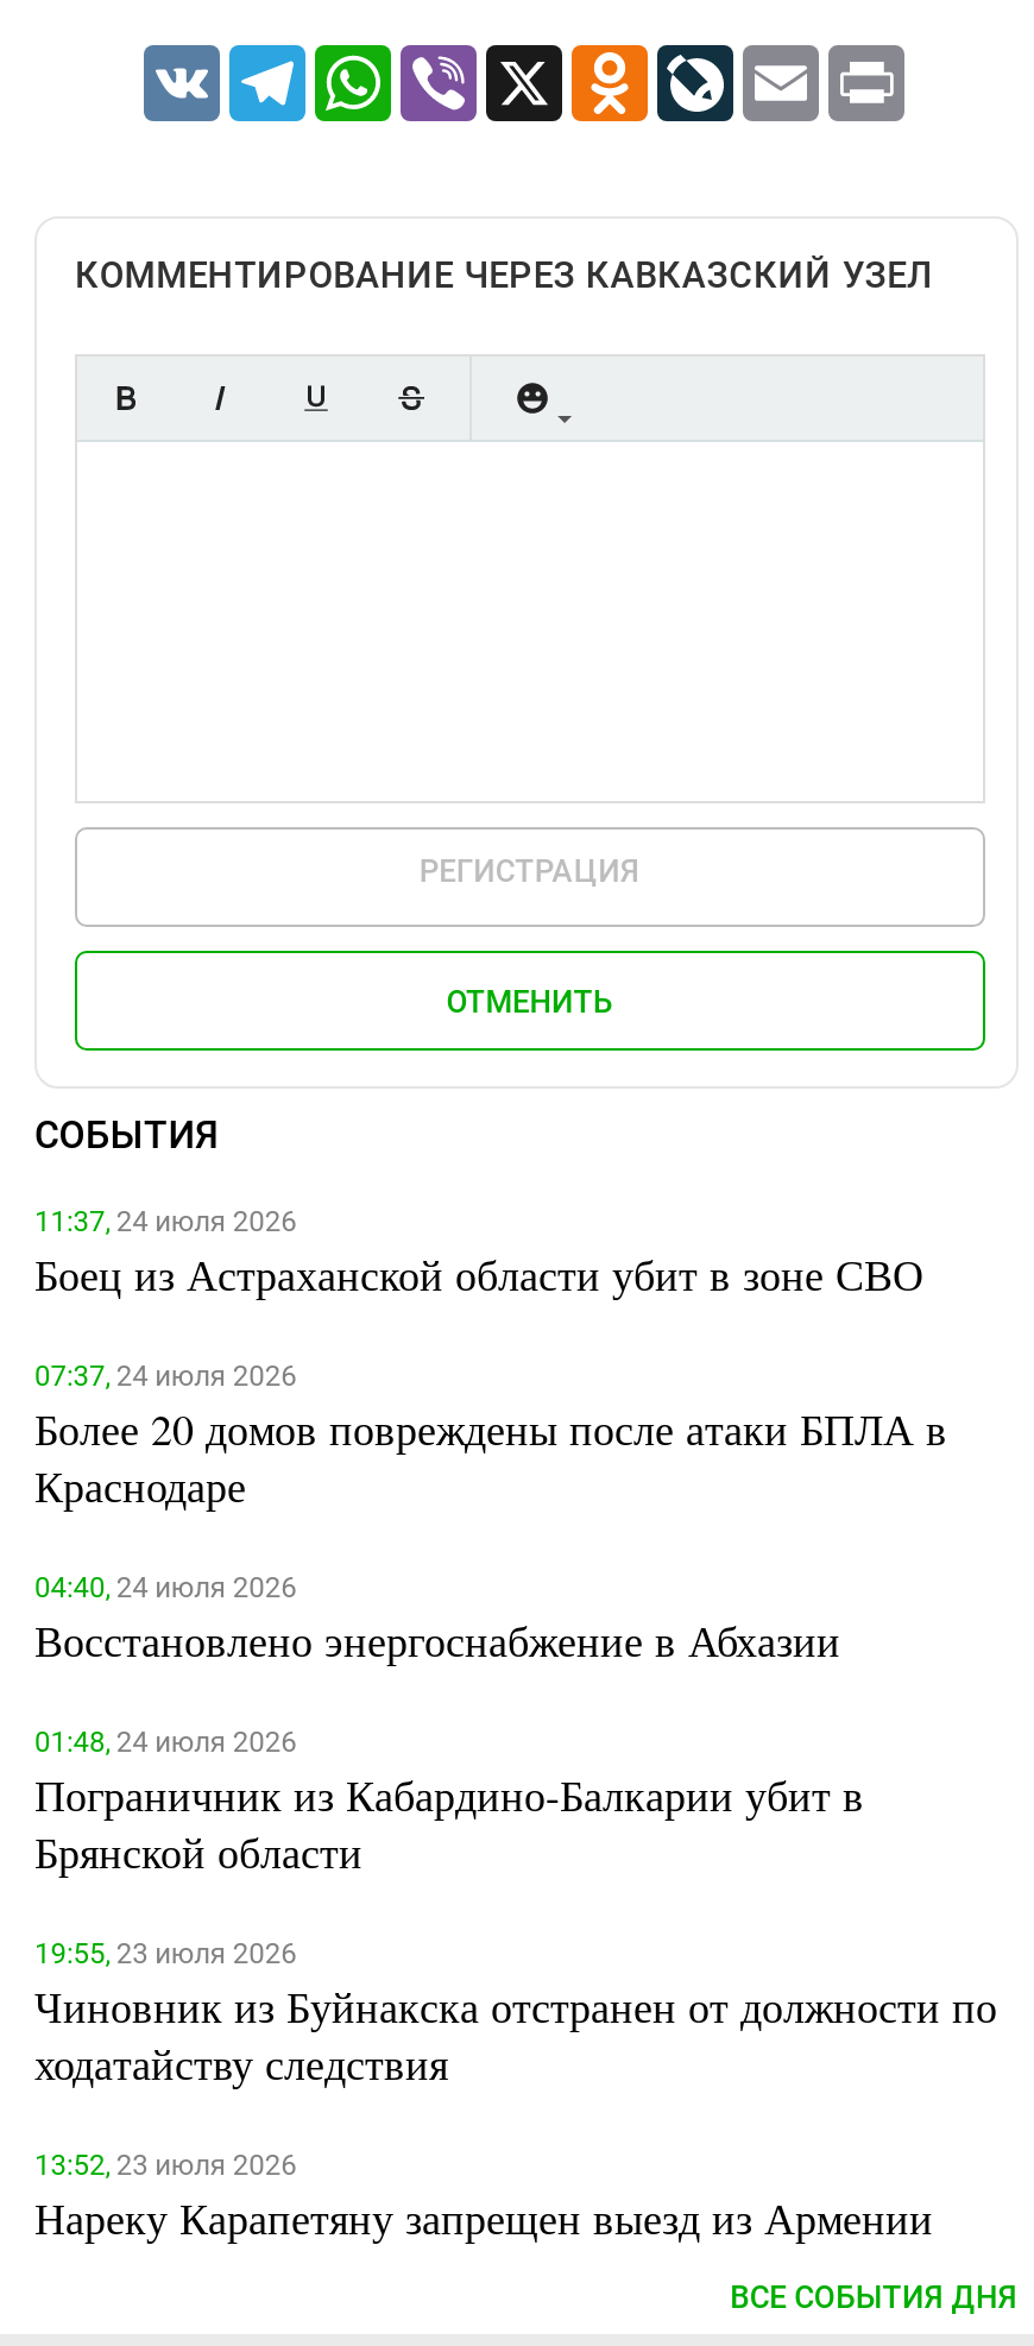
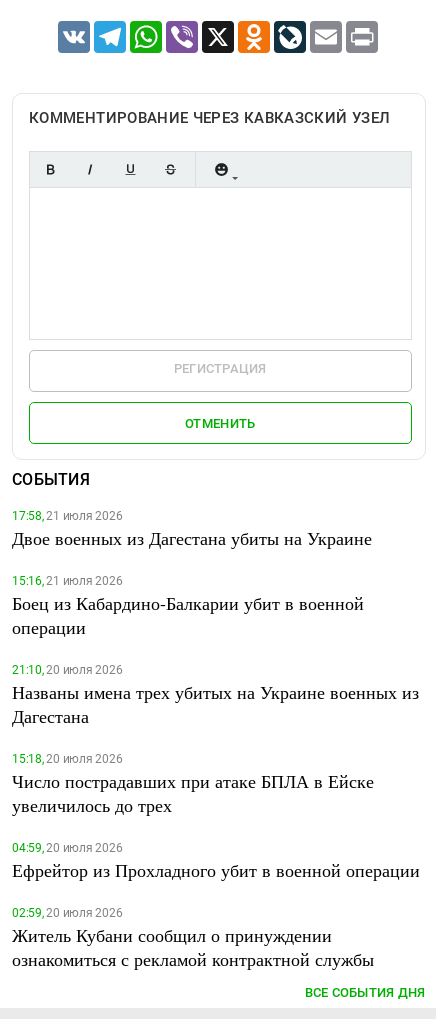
- 11:37, 24 июля 2026
- Боец из Астраханской области убит в зоне СВО
+ 17:58, 21 июля 2026
+ Двое военных из Дагестана убиты на Украине

- 07:37, 24 июля 2026
- Более 20 домов повреждены после атаки БПЛА в
- Краснодаре
+ 15:16, 21 июля 2026
+ Боец из Кабардино-Балкарии убит в военной
+ операции

- 04:40, 24 июля 2026
- Восстановлено энергоснабжение в Абхазии
+ 21:10, 20 июля 2026
+ Названы имена трех убитых на Украине военных из
+ Дагестана

- 01:48, 24 июля 2026
- Пограничник из Кабардино-Балкарии убит в
- Брянской области
+ 15:18, 20 июля 2026
+ Число пострадавших при атаке БПЛА в Ейске
+ увеличилось до трех

- 19:55, 23 июля 2026
- Чиновник из Буйнакска отстранен от должности по
- ходатайству следствия
+ 04:59, 20 июля 2026
+ Ефрейтор из Прохладного убит в военной операции

- 13:52, 23 июля 2026
- Нареку Карапетяну запрещен выезд из Армении
+ 02:59, 20 июля 2026
+ Житель Кубани сообщил о принуждении
+ ознакомиться с рекламой контрактной службы
